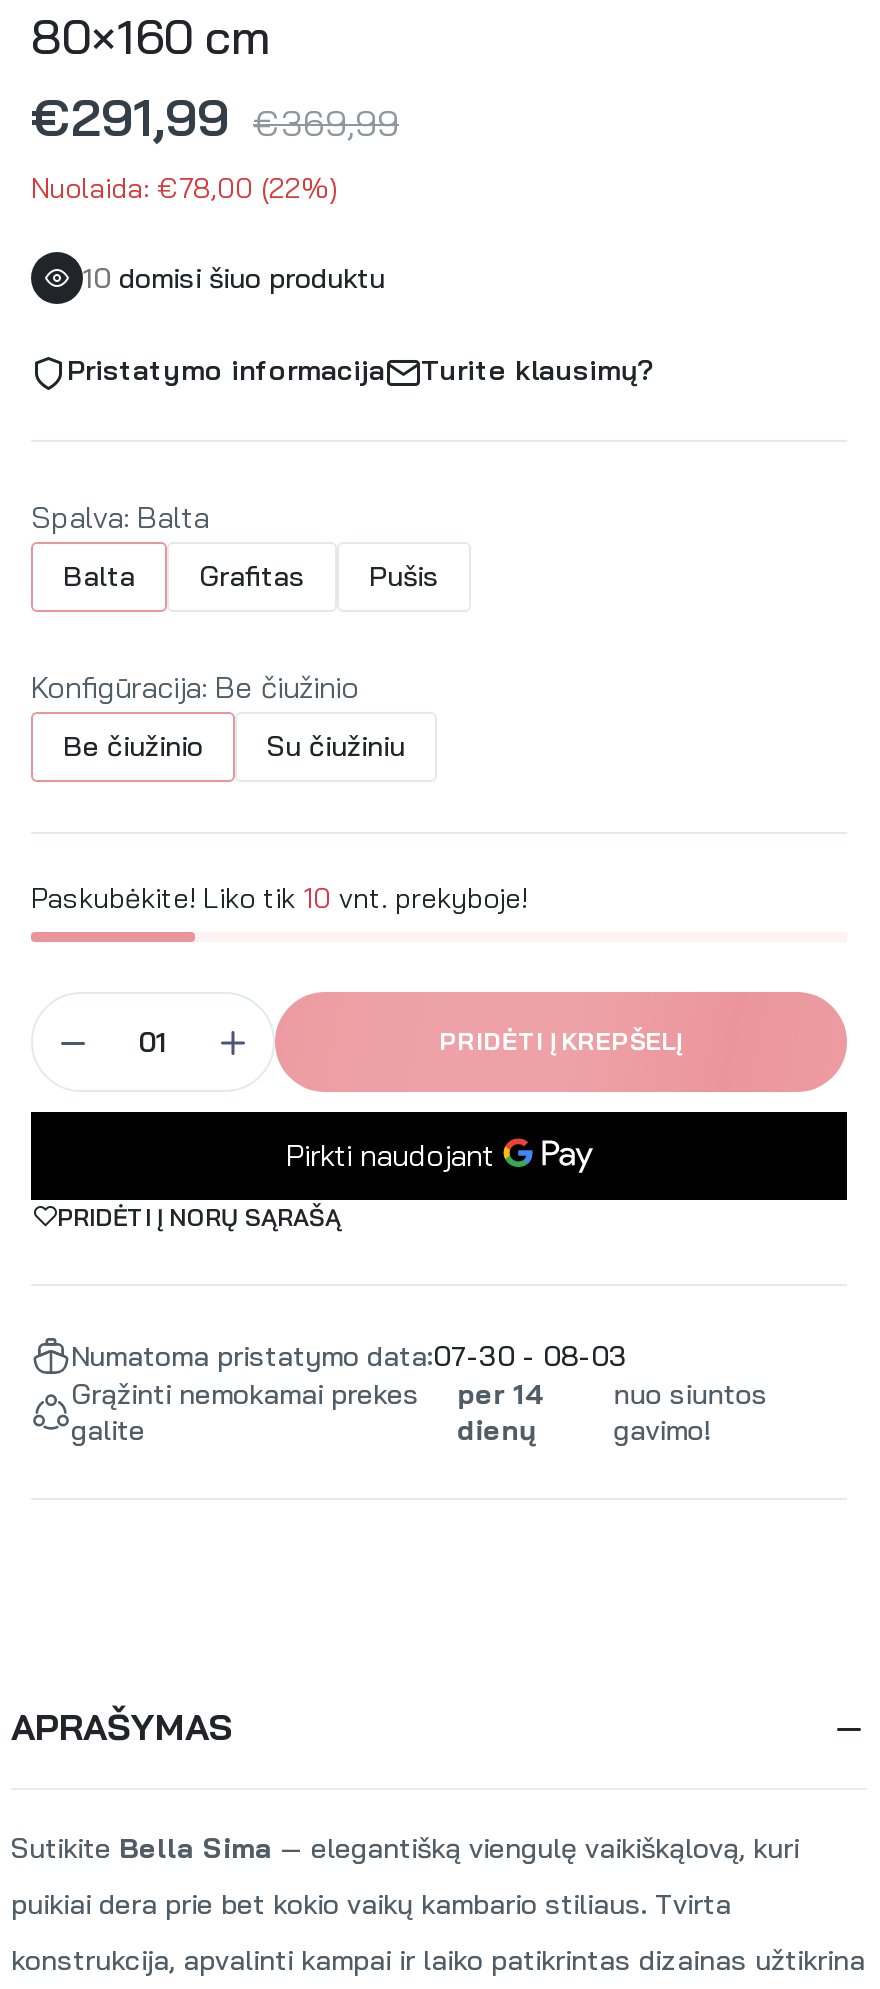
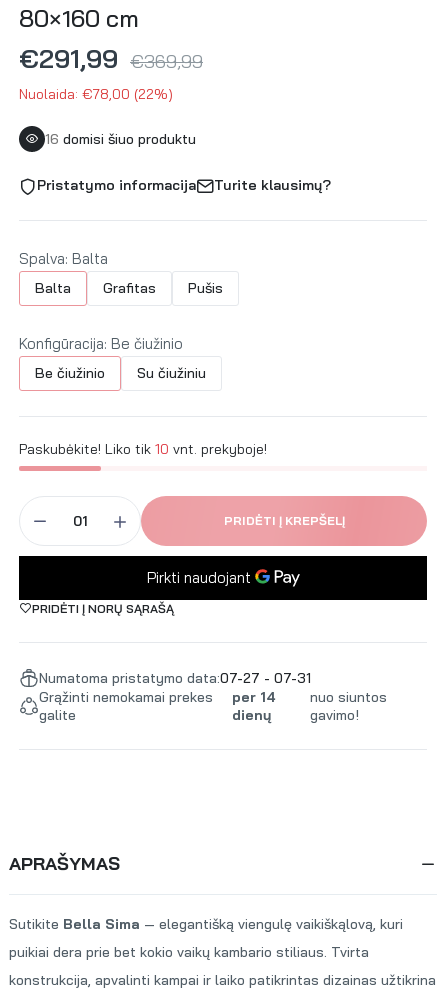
- 10 domisi šiuo produktu
+ 16 domisi šiuo produktu

- Numatoma pristatymo data:07-30 - 08-03
+ Numatoma pristatymo data:07-27 - 07-31
